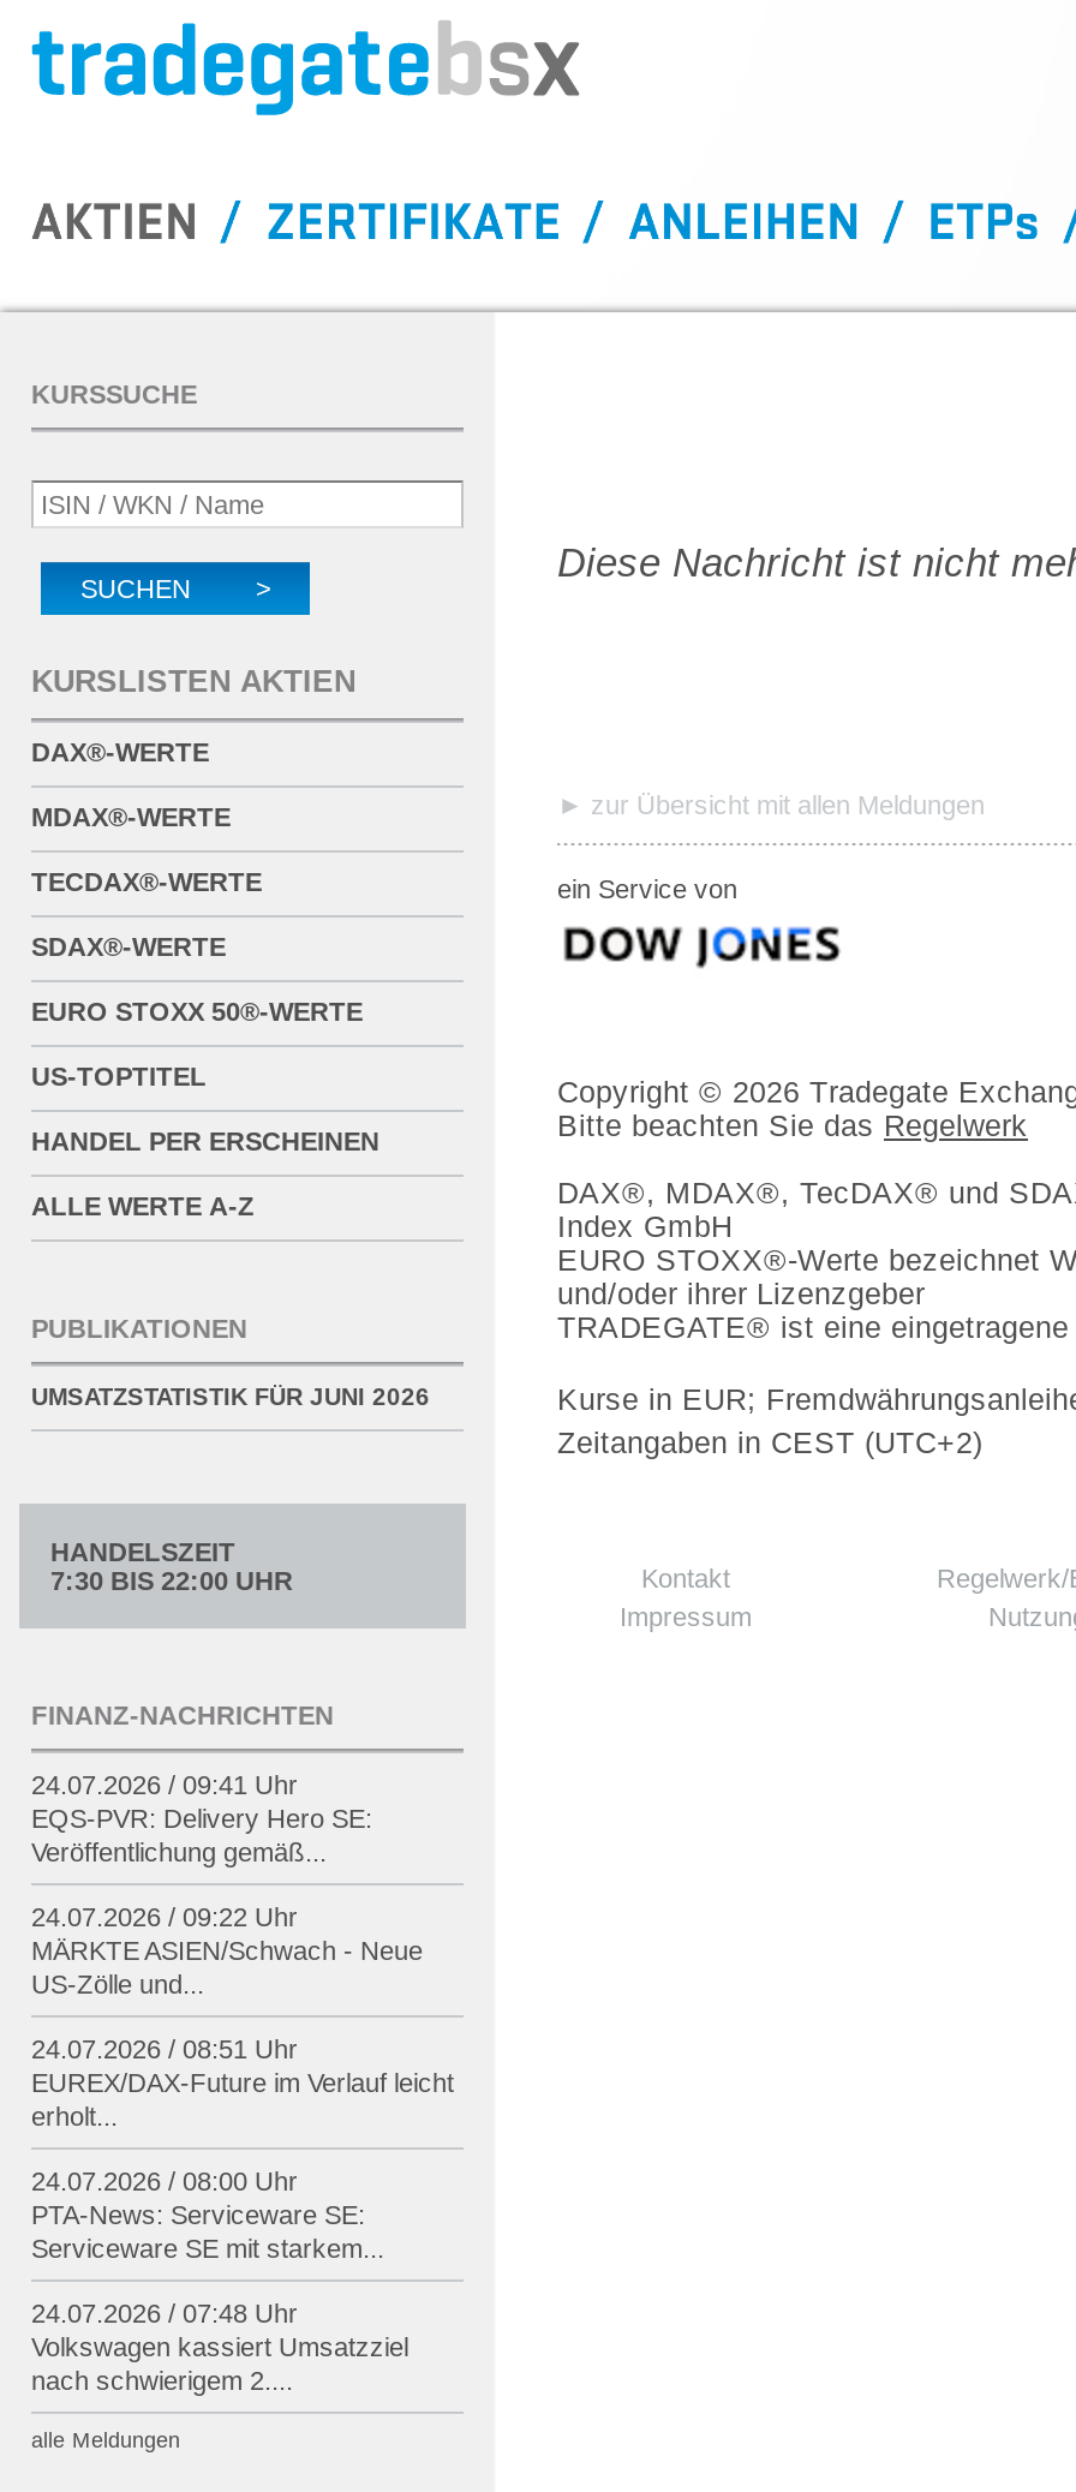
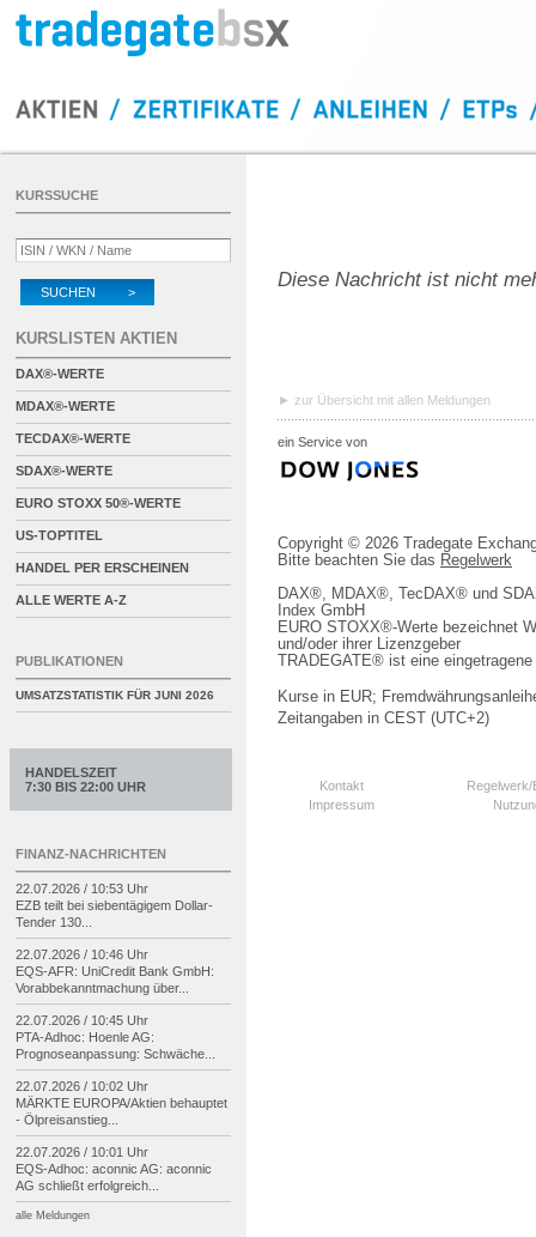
- 24.07.2026 / 09:41 Uhr
- EQS-PVR: Delivery Hero SE:
- Veröffentlichung gemäß...
+ 22.07.2026 / 10:53 Uhr
+ EZB teilt bei siebentägigem Dollar-
+ Tender 130...

- 24.07.2026 / 09:22 Uhr
- MÄRKTE ASIEN/Schwach - Neue
- US-Zölle und...
+ 22.07.2026 / 10:46 Uhr
+ EQS-AFR: UniCredit Bank GmbH:
+ Vorabbekanntmachung über...

- 24.07.2026 / 08:51 Uhr
- EUREX/DAX-Future im Verlauf leicht
- erholt...
+ 22.07.2026 / 10:45 Uhr
+ PTA-Adhoc: Hoenle AG:
+ Prognoseanpassung: Schwäche...

- 24.07.2026 / 08:00 Uhr
- PTA-News: Serviceware SE:
- Serviceware SE mit starkem...
+ 22.07.2026 / 10:02 Uhr
+ MÄRKTE EUROPA/Aktien behauptet
+ - Ölpreisanstieg...

- 24.07.2026 / 07:48 Uhr
- Volkswagen kassiert Umsatzziel
- nach schwierigem 2....
+ 22.07.2026 / 10:01 Uhr
+ EQS-Adhoc: aconnic AG: aconnic
+ AG schließt erfolgreich...
